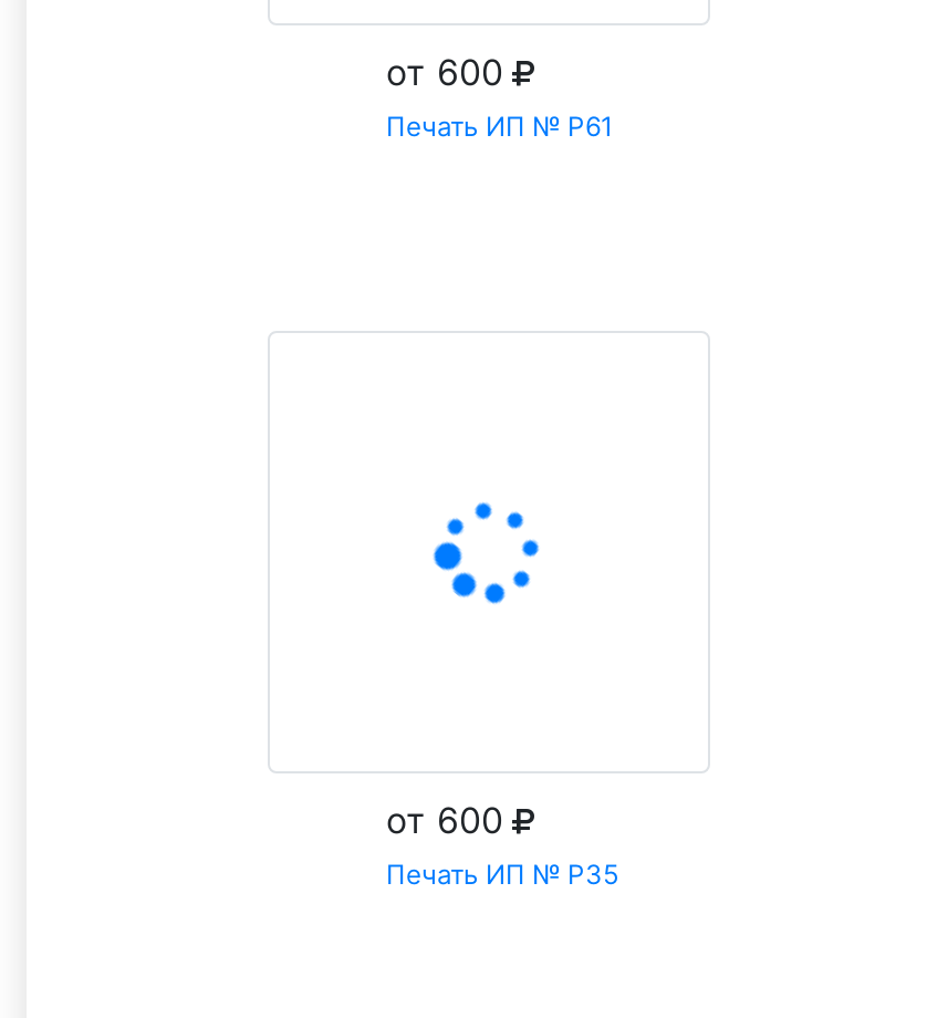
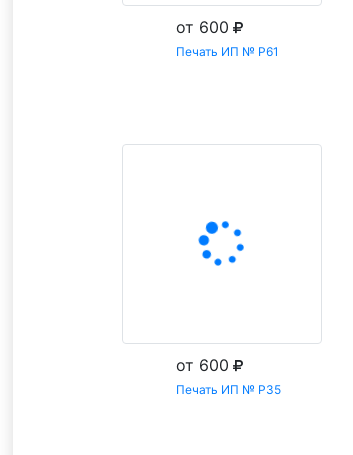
- [image]
+ [image]
